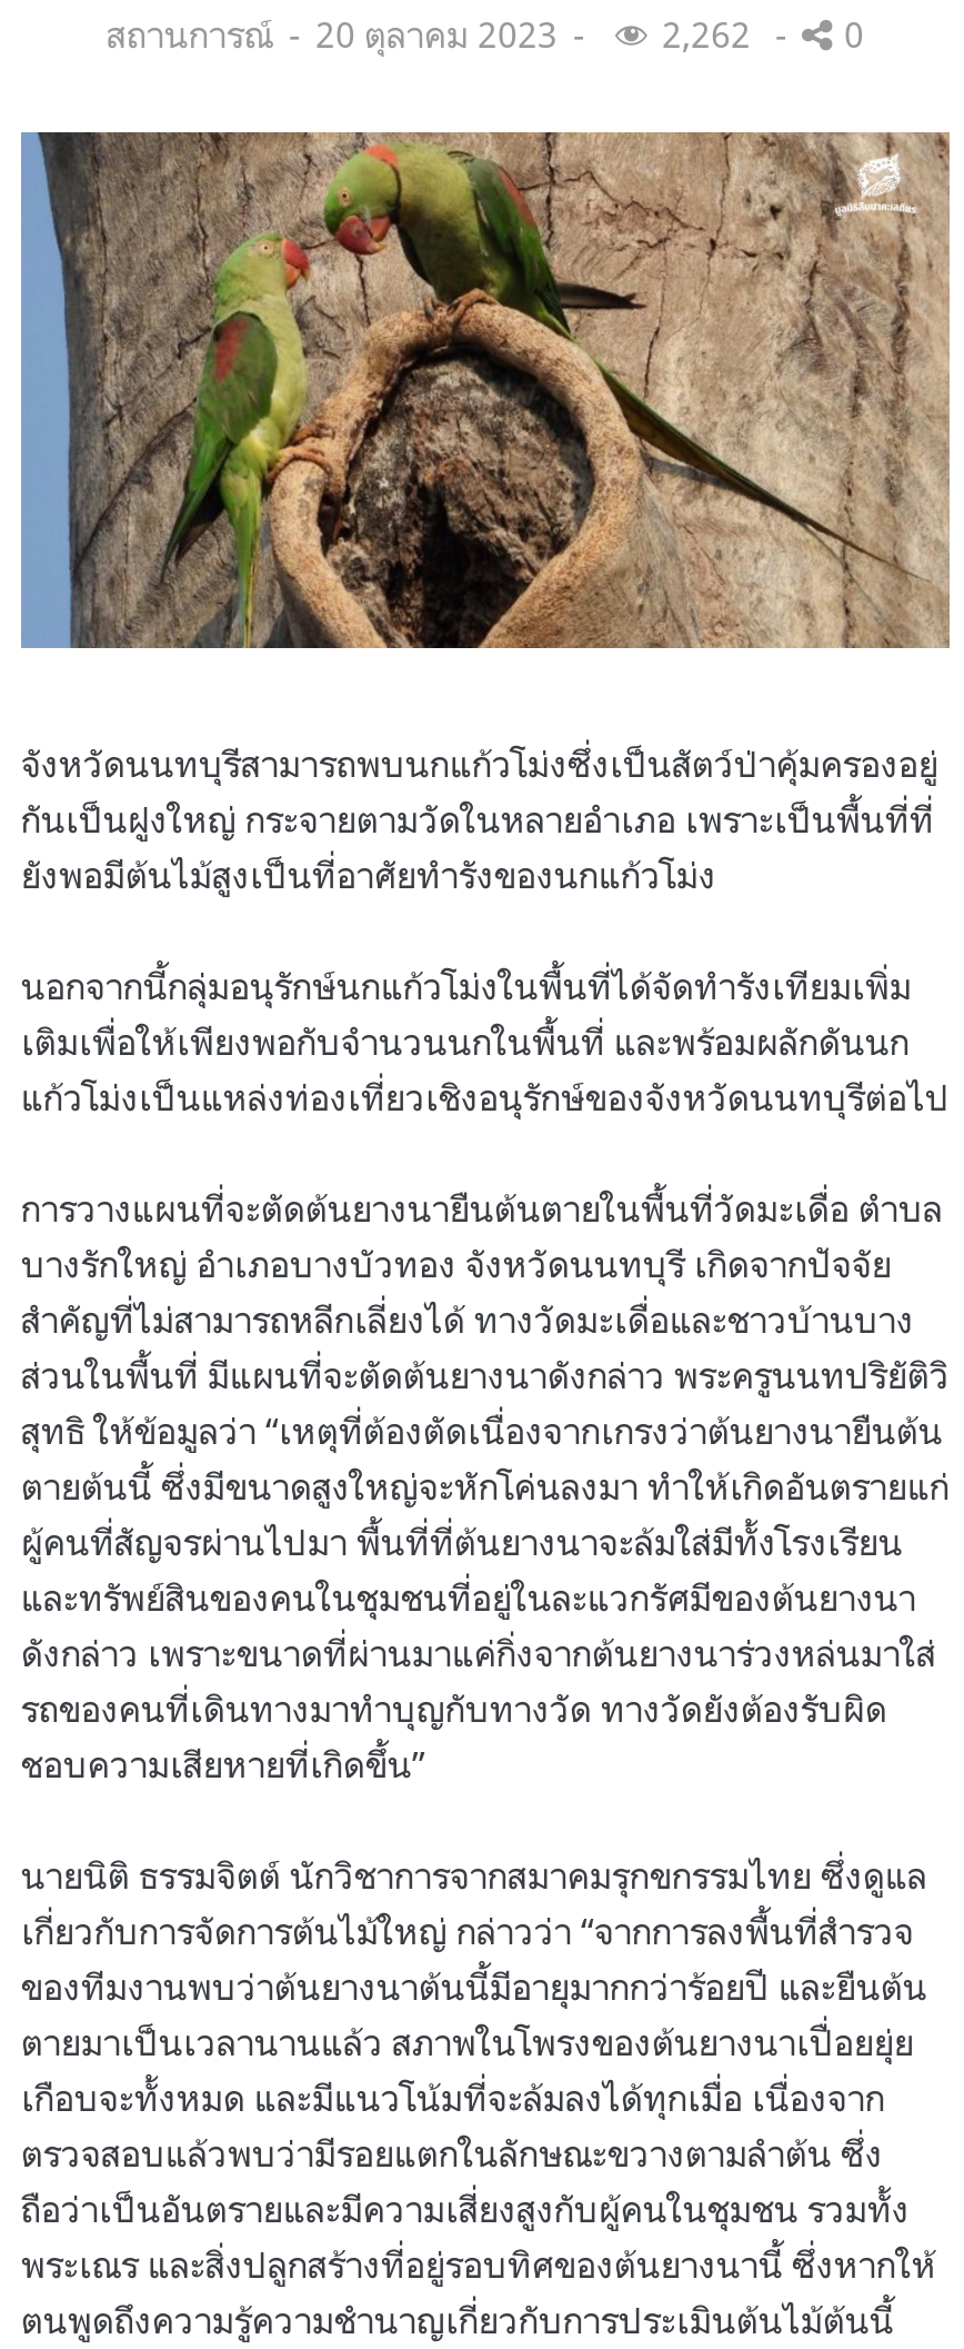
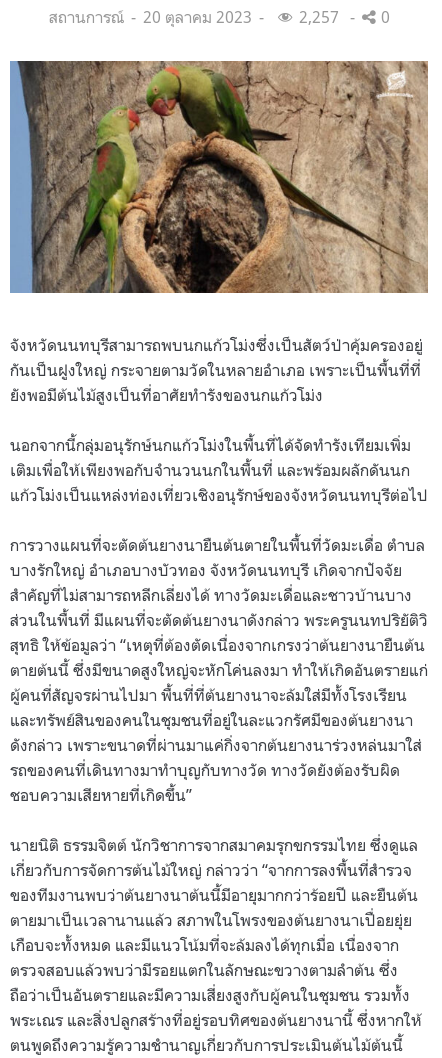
- 2,262
+ 2,257
